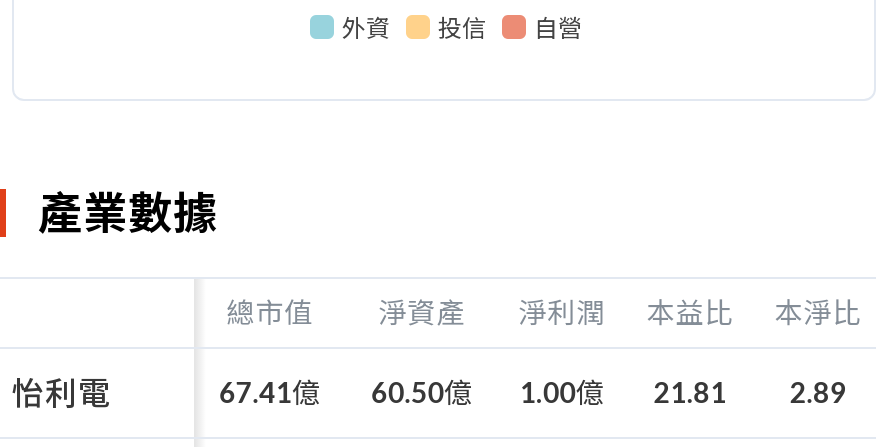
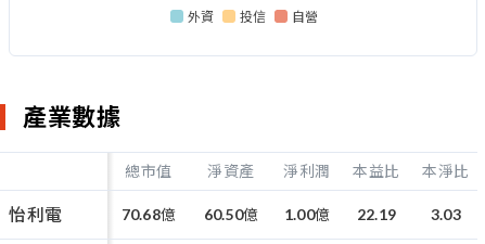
- 67.41億
+ 70.68億

- 21.81
+ 22.19

- 2.89
+ 3.03
